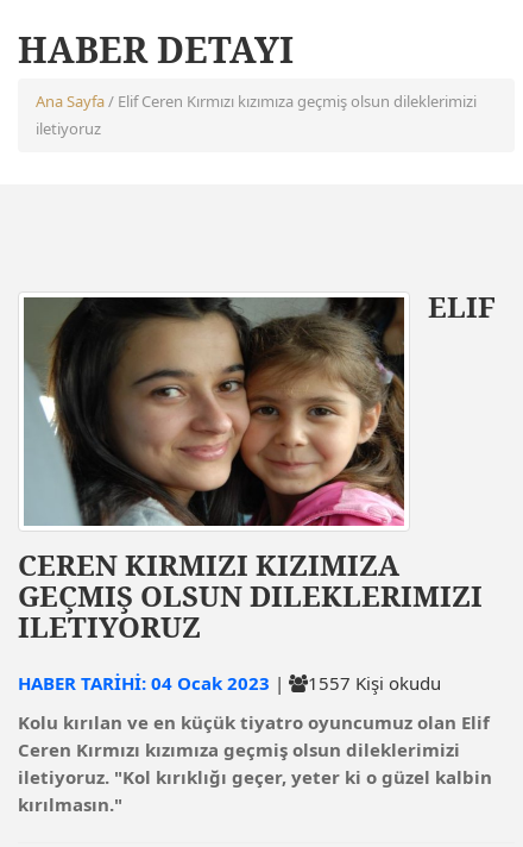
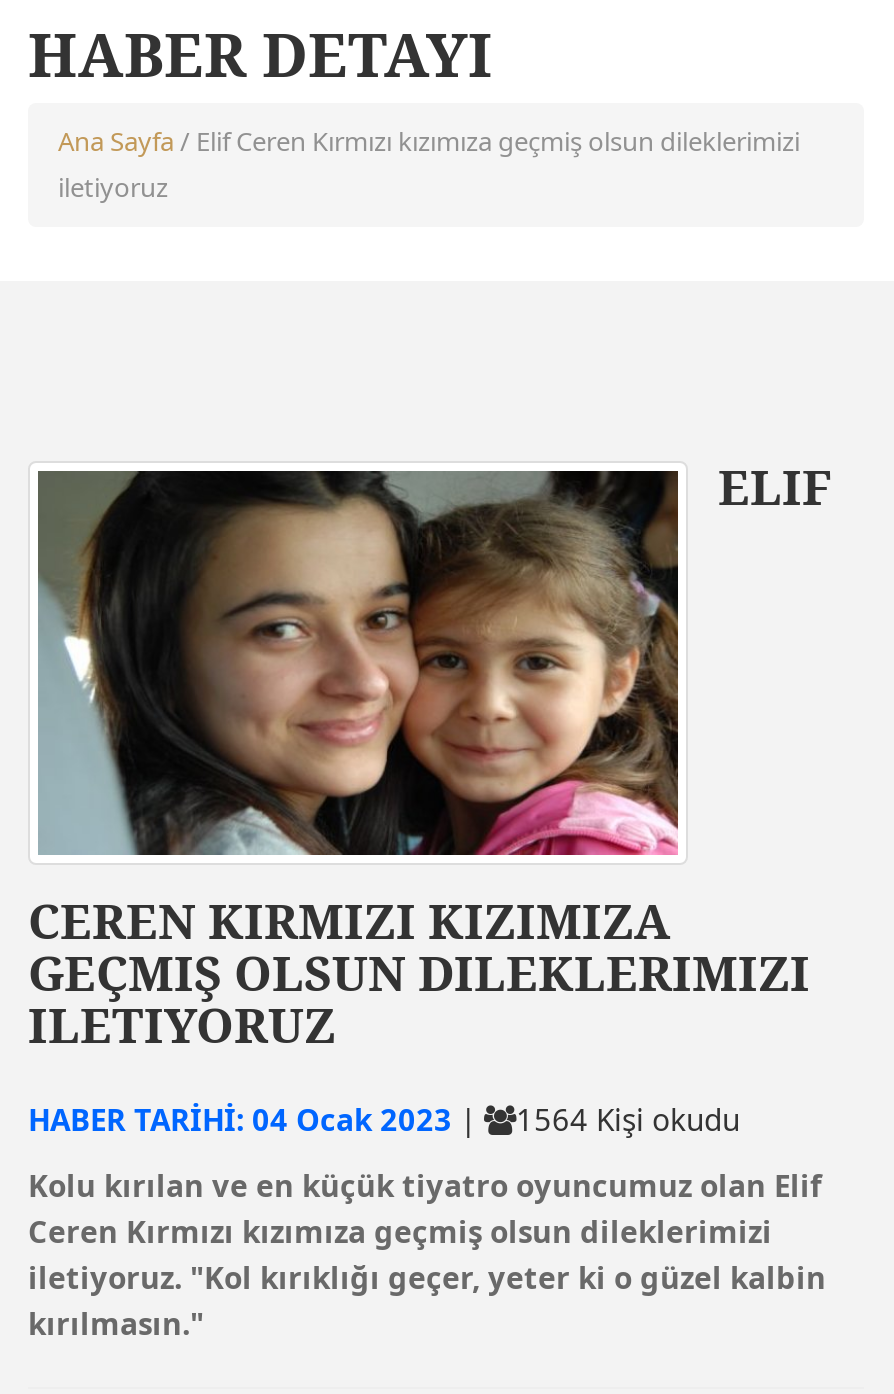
- 1557 Kişi okudu
+ 1564 Kişi okudu
